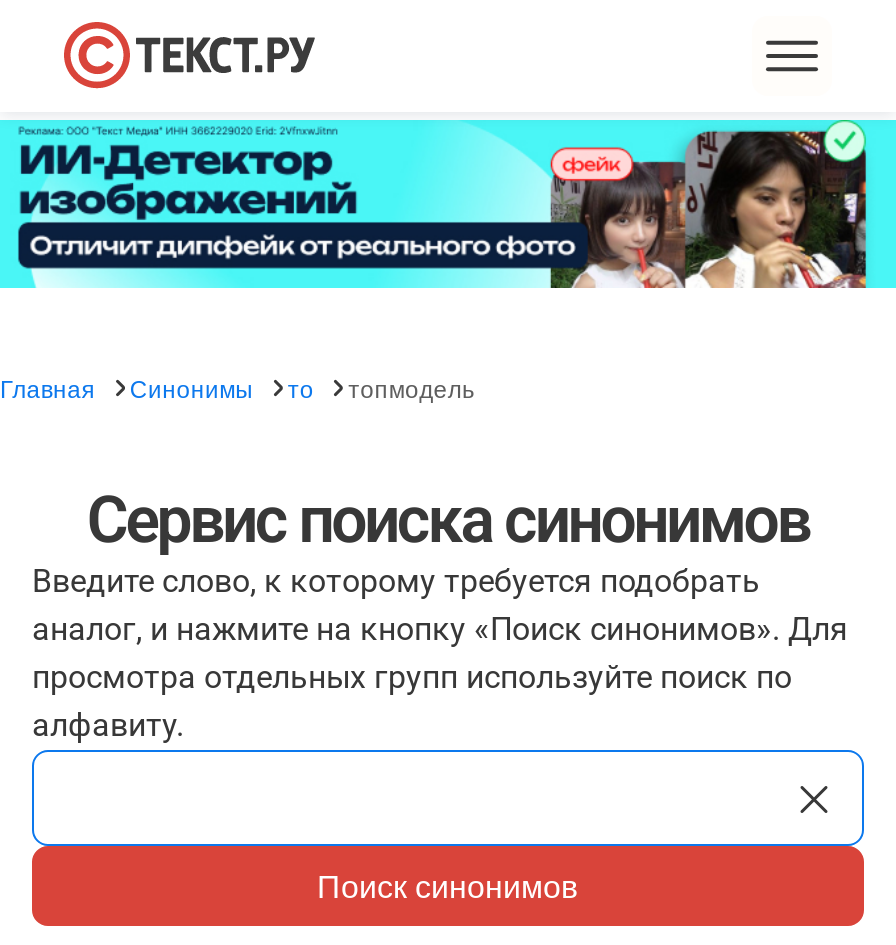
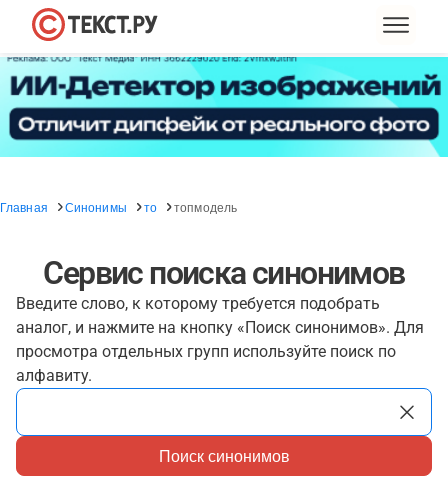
- [image]
+ [image]
